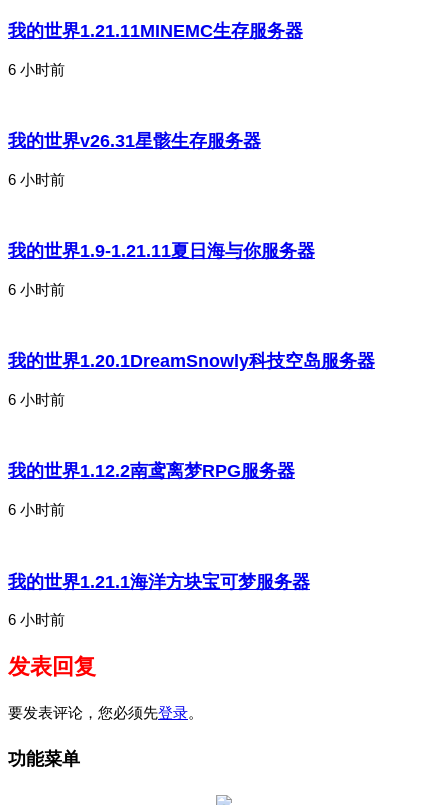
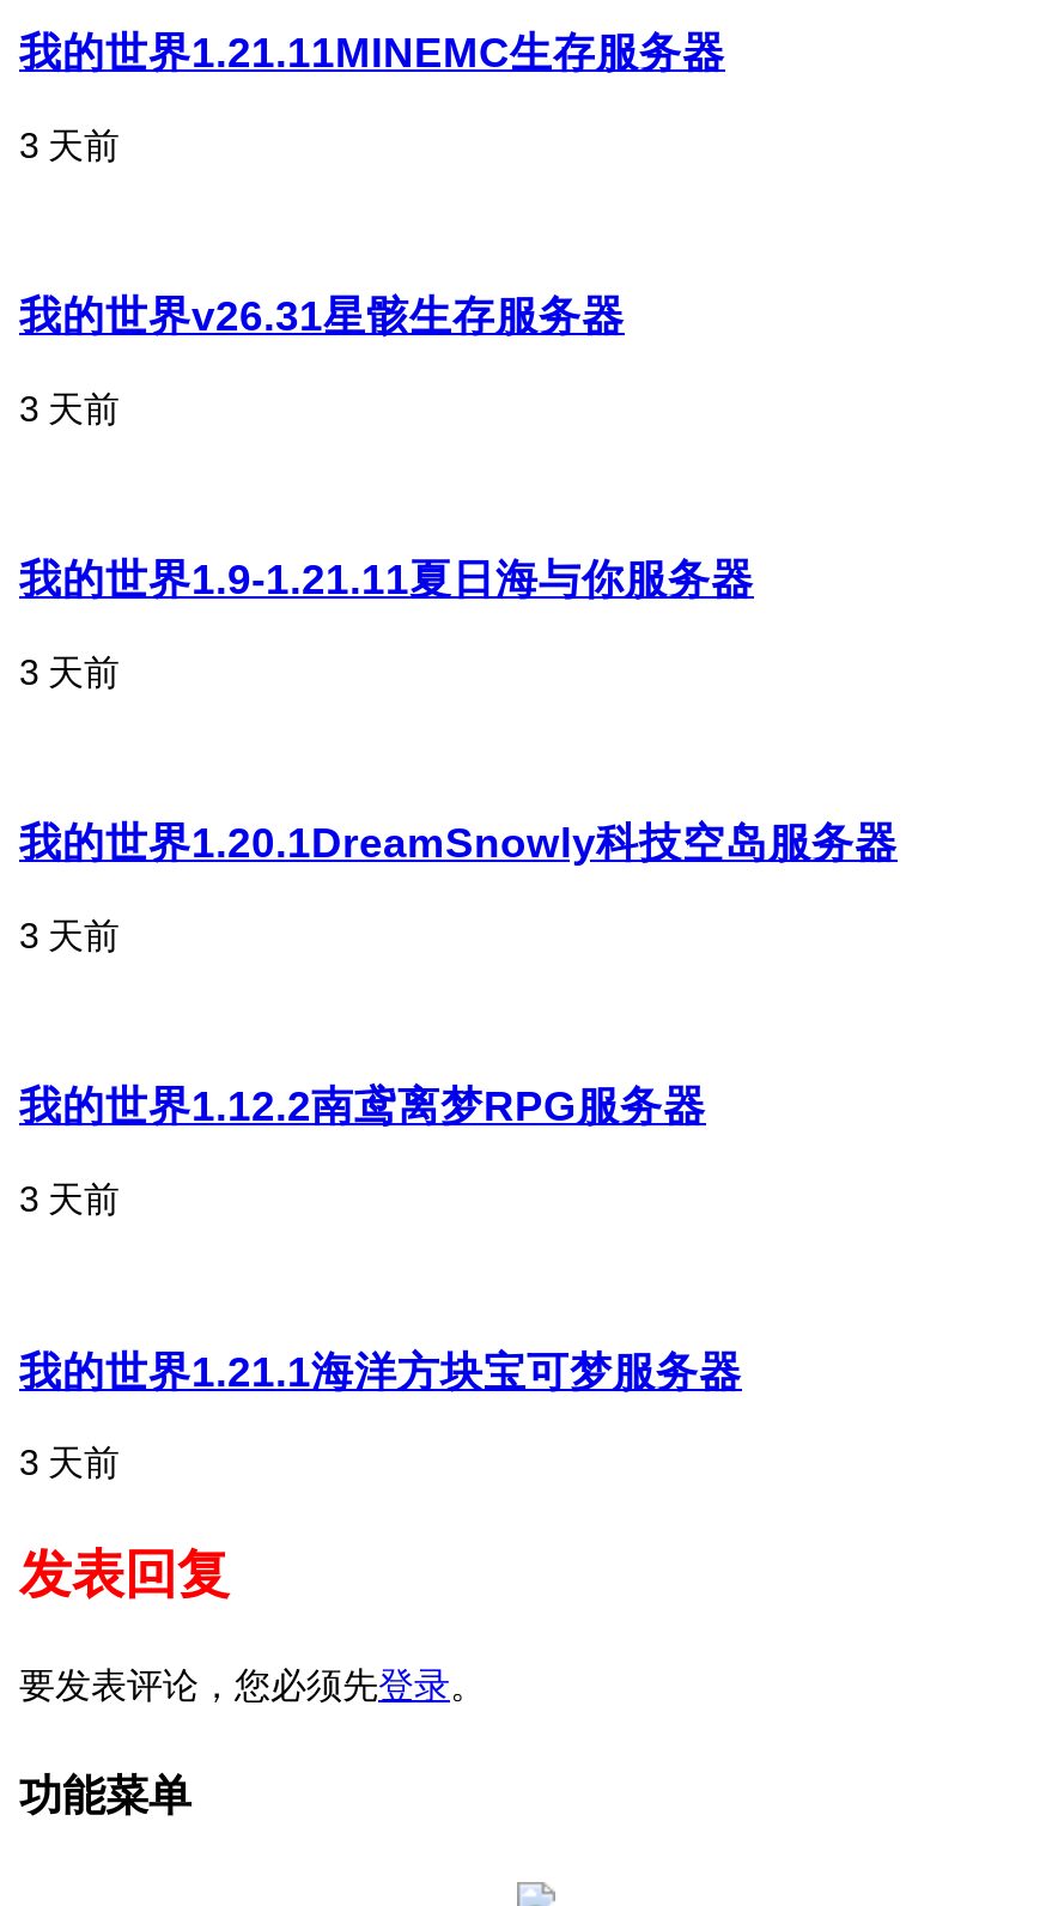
- 6 小时前
+ 3 天前

- 6 小时前
+ 3 天前

- 6 小时前
+ 3 天前

- 6 小时前
+ 3 天前

- 6 小时前
+ 3 天前

- 6 小时前
+ 3 天前
